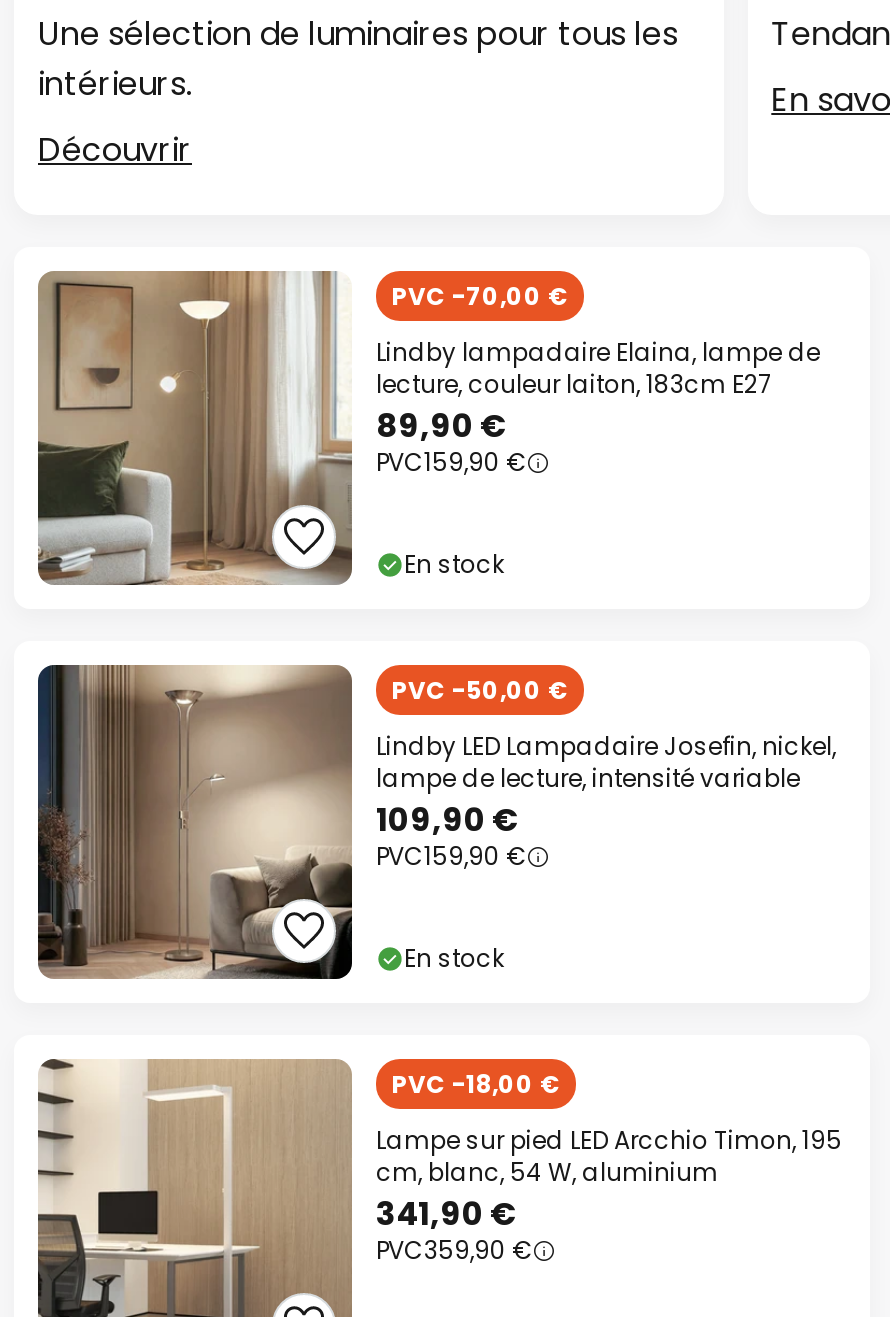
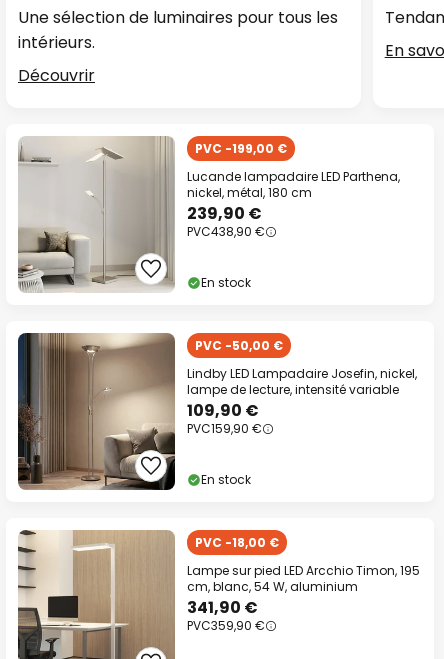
- [image]
- Lindby lampadaire Elaina, lampe de
- lecture, couleur laiton, 183cm E27
- 89,90 €
- PVC159,90 €
+ [image]
+ Lucande lampadaire LED Parthena,
+ nickel, métal, 180 cm
+ 239,90 €
+ PVC438,90 €

- PVC -70,00 €
+ PVC -199,00 €
